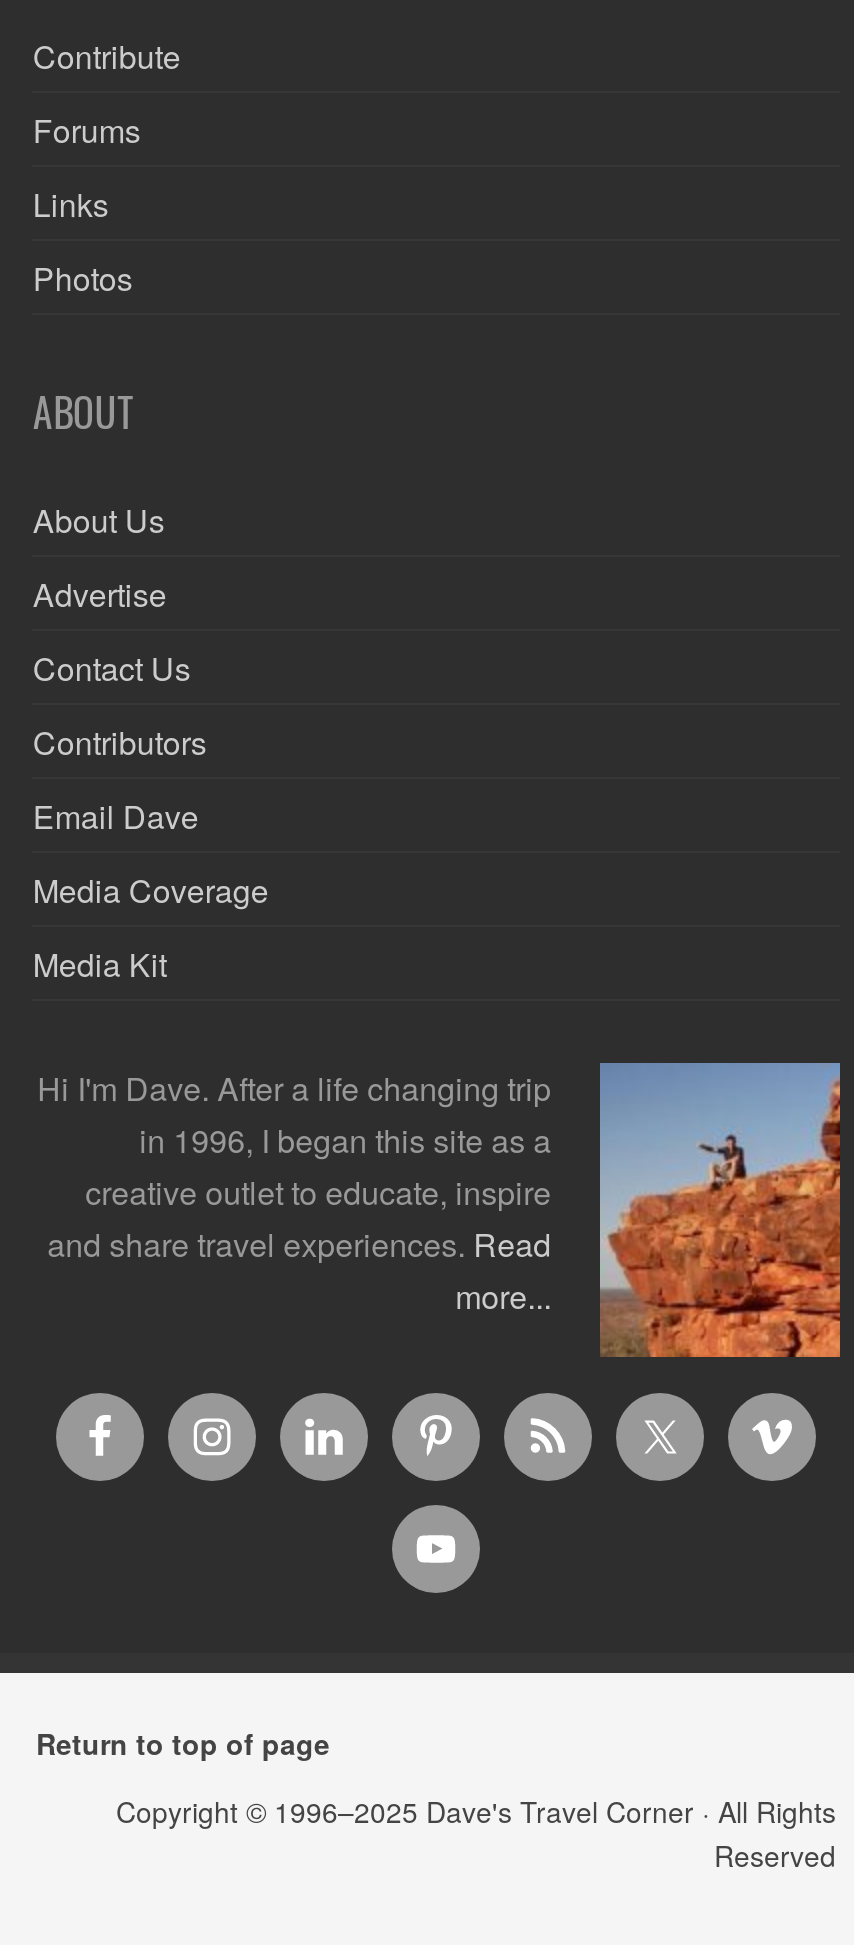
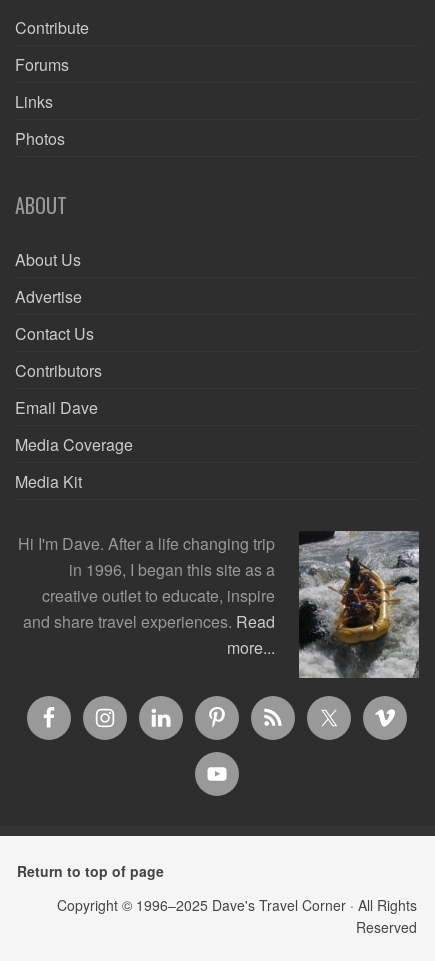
- [image]
+ [image]
